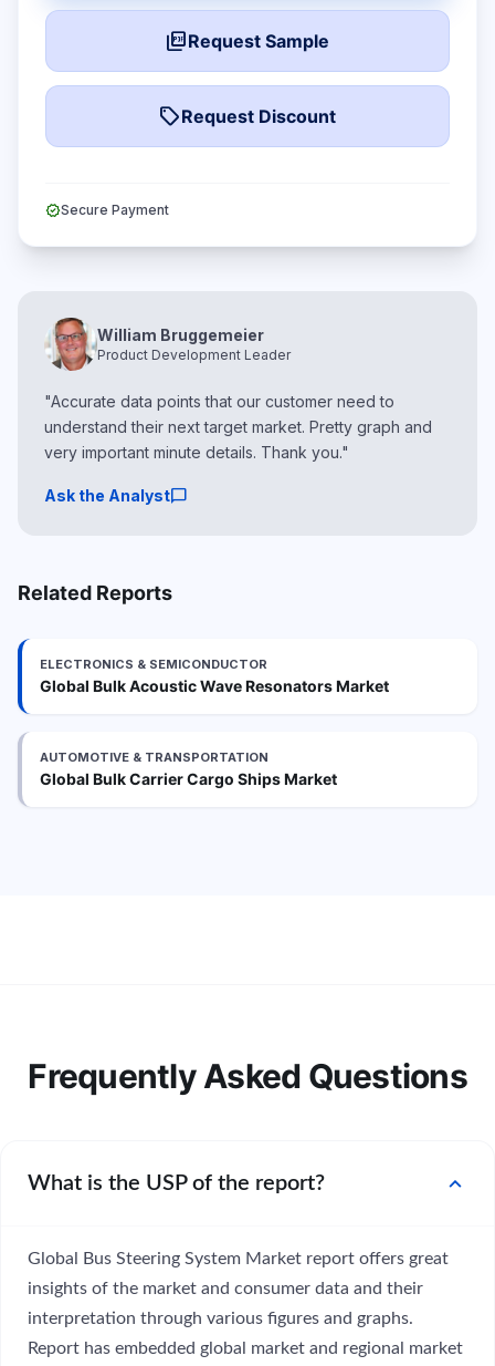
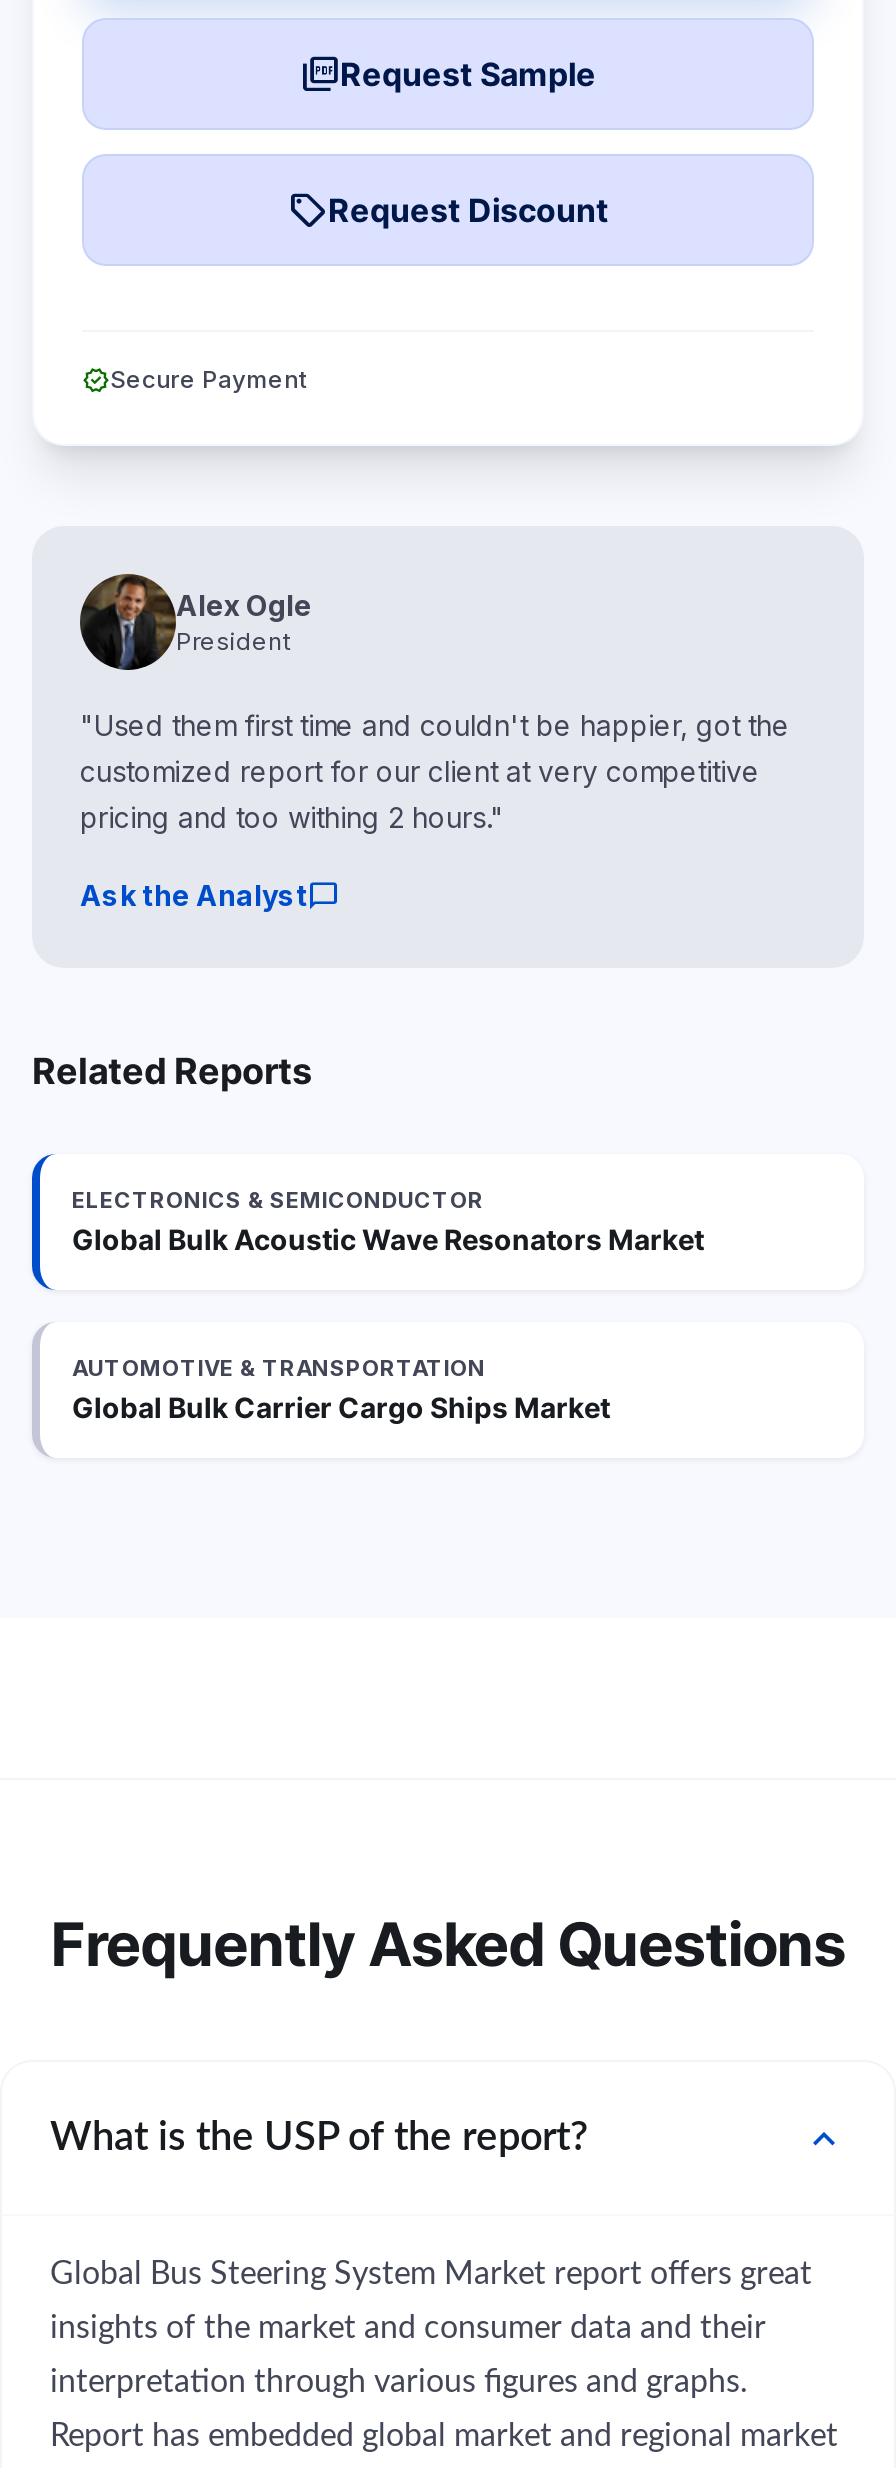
- [image]
- William Bruggemeier
- Product Development Leader
+ [image]
+ Alex Ogle
+ President

- "Accurate data points that our customer need to
- understand their next target market. Pretty graph and
- very important minute details. Thank you."
+ "Used them first time and couldn't be happier, got the
+ customized report for our client at very competitive
+ pricing and too withing 2 hours."
